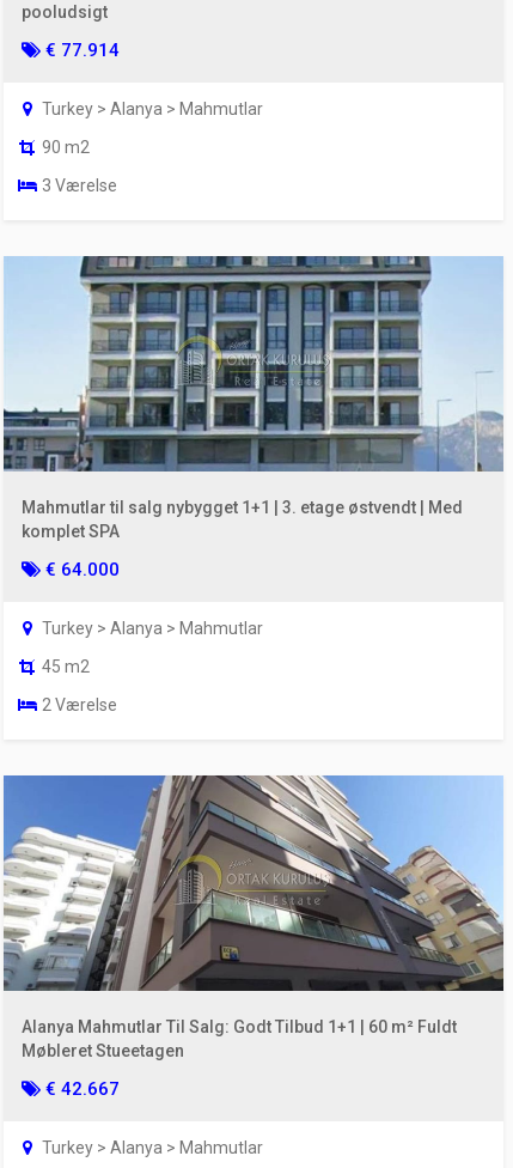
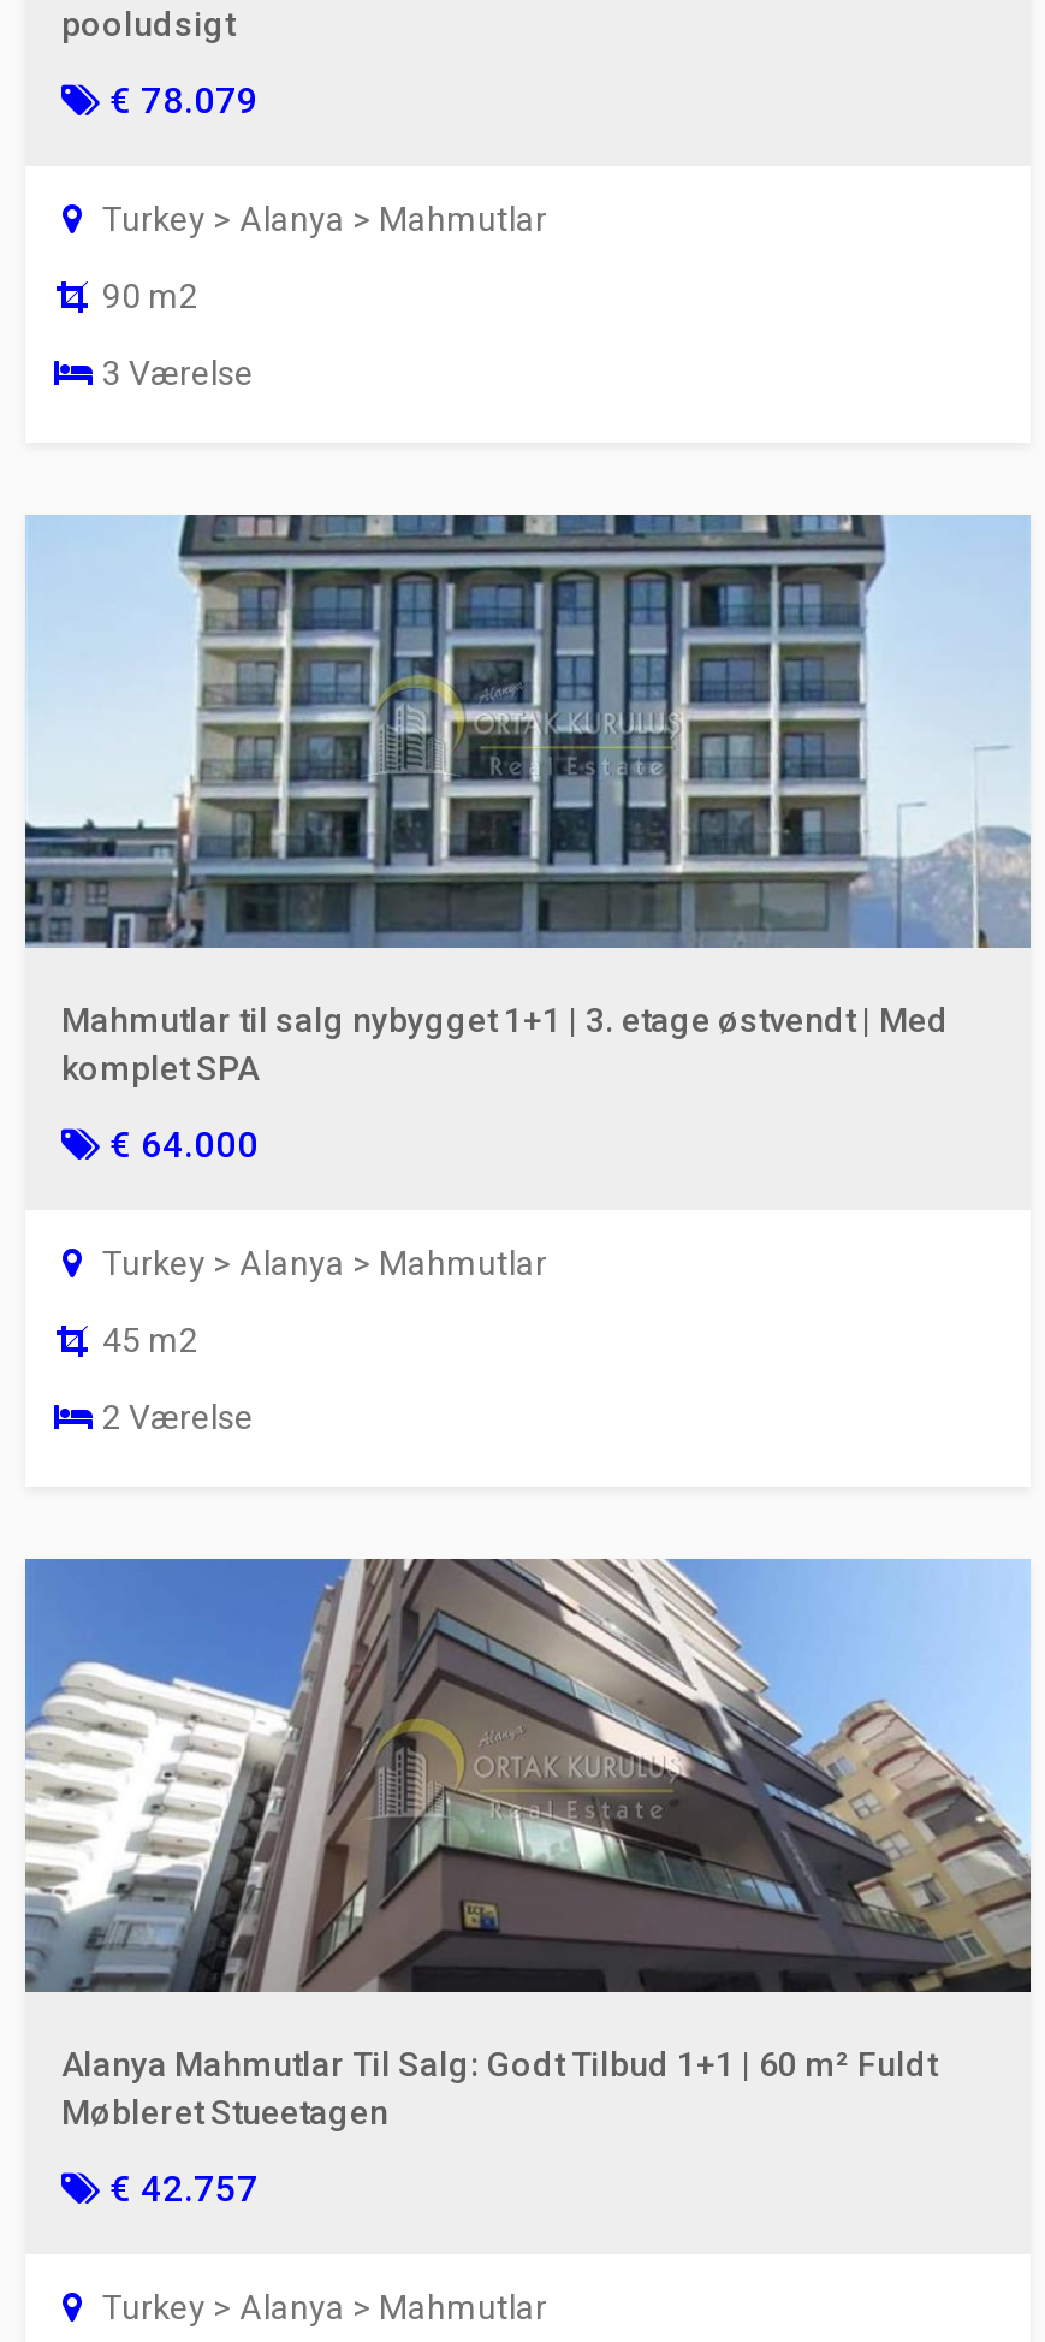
- € 77.914
+ € 78.079

- € 42.667
+ € 42.757
